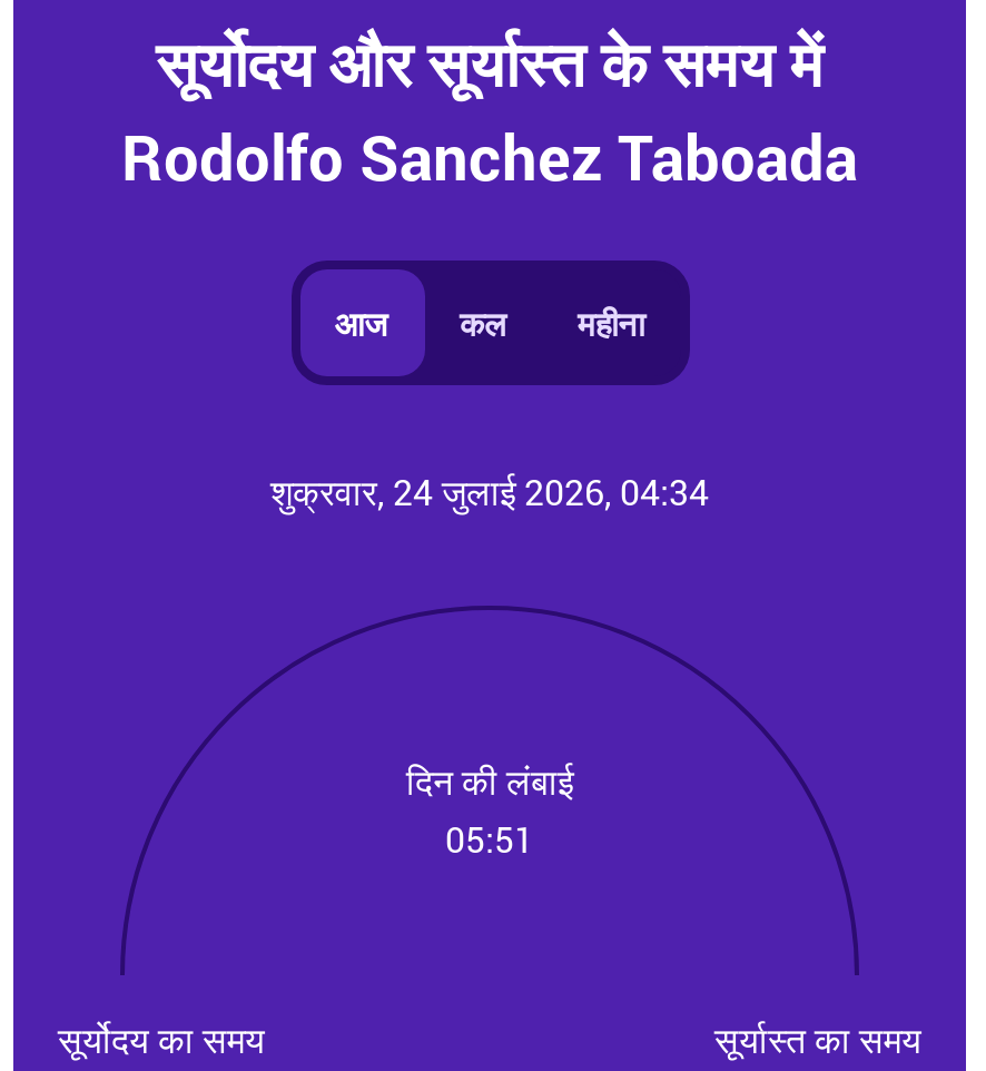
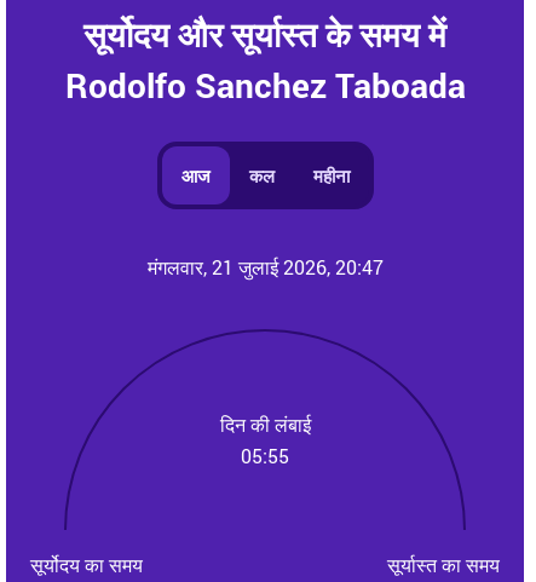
- शुक्रवार, 24 जुलाई 2026, 04:34
+ मंगलवार, 21 जुलाई 2026, 20:47

- 05:51
+ 05:55
